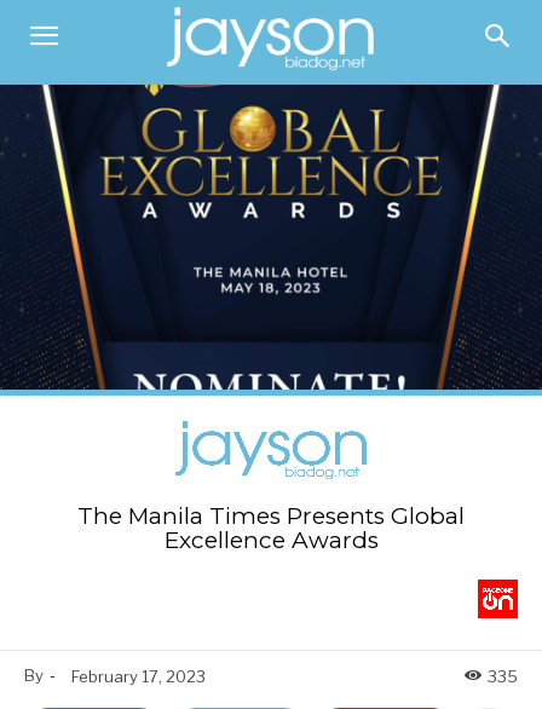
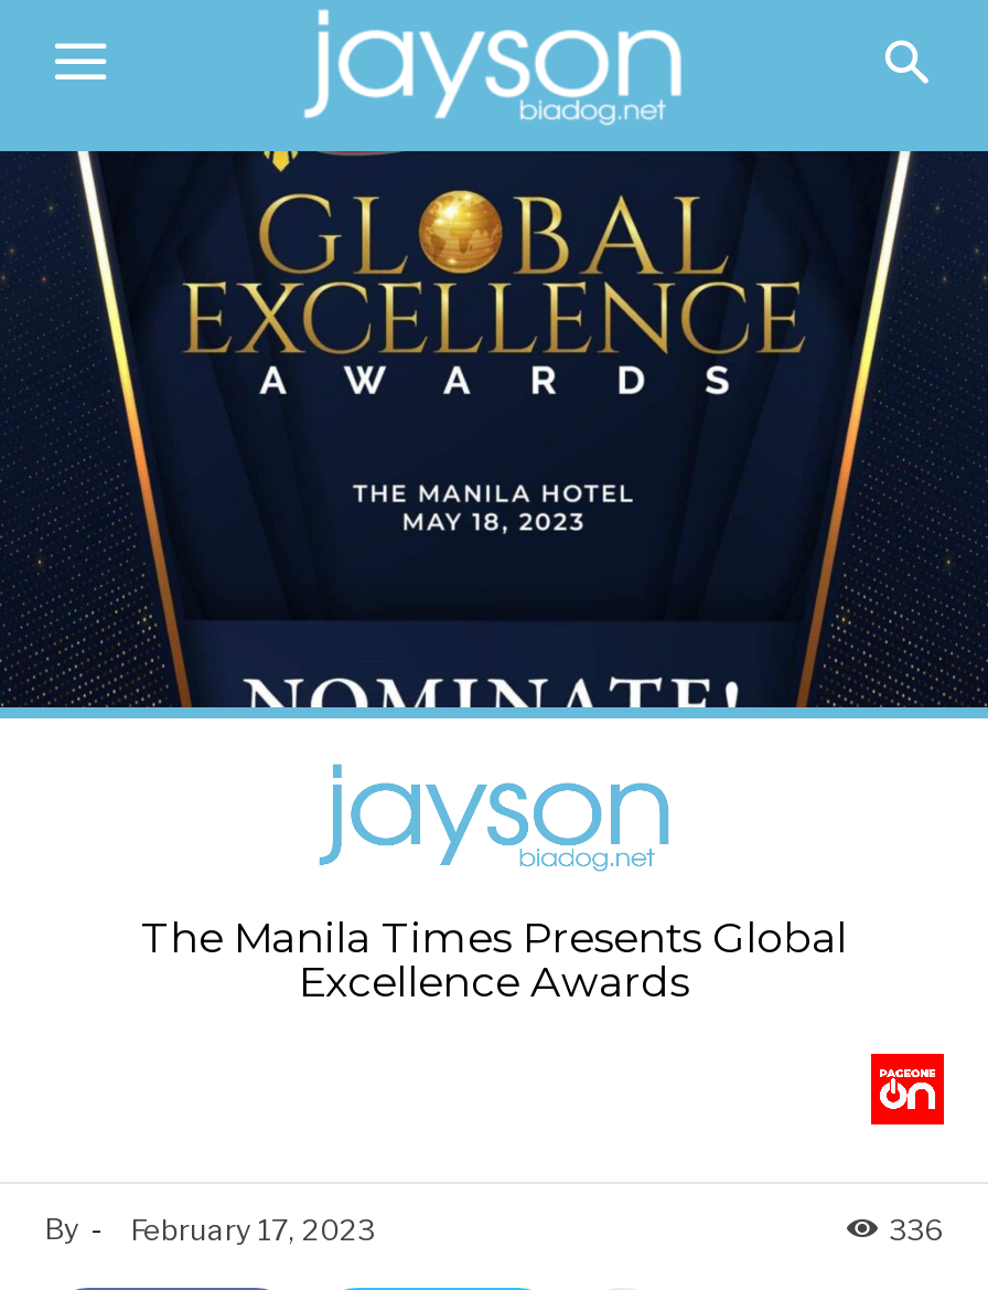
- 335
+ 336
